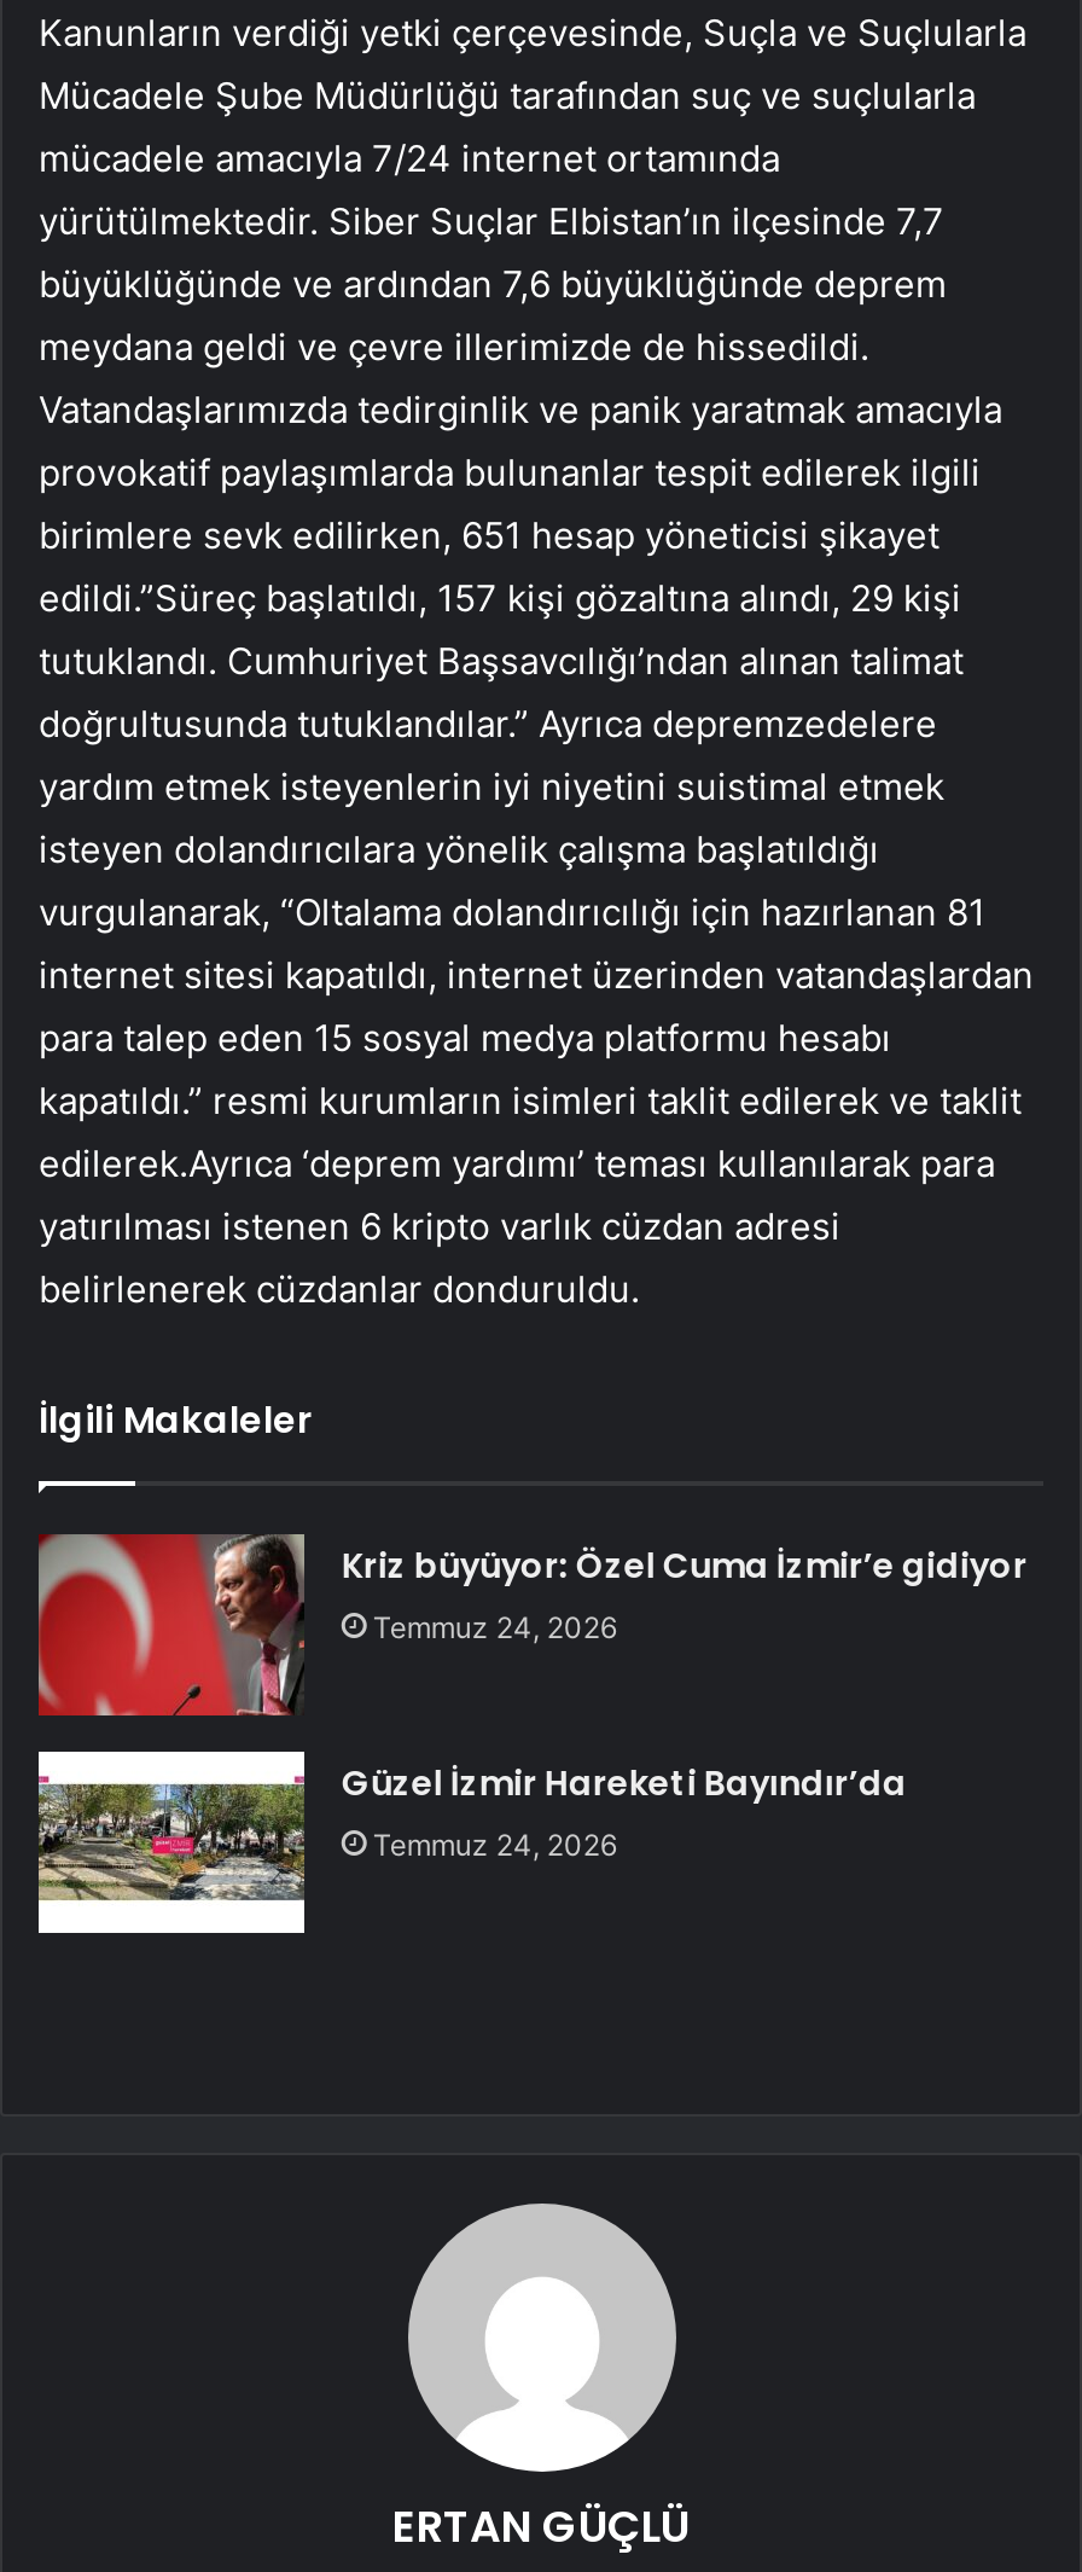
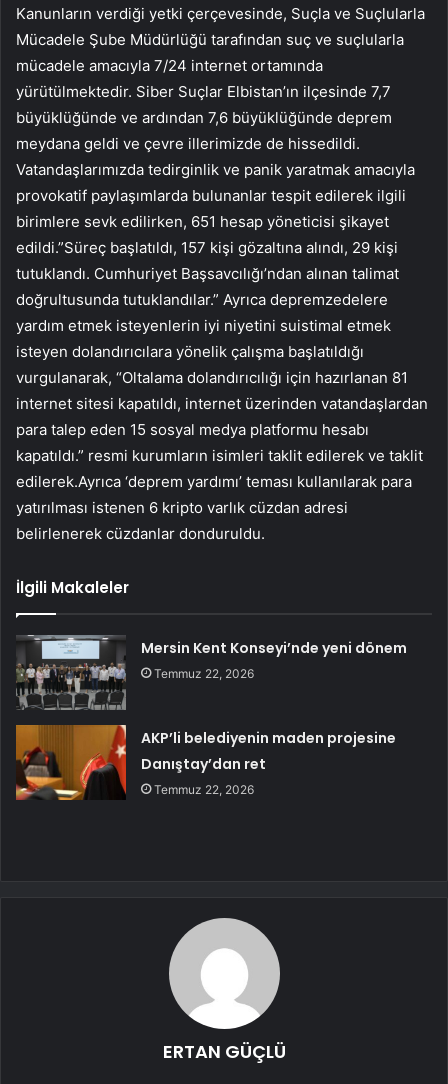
- [image]
- Kriz büyüyor: Özel Cuma İzmir’e gidiyor
- Temmuz 24, 2026
+ [image]
+ Mersin Kent Konseyi’nde yeni dönem
+ Temmuz 22, 2026

- [image]
- Güzel İzmir Hareketi Bayındır’da
- Temmuz 24, 2026
+ [image]
+ AKP’li belediyenin maden projesine
+ Danıştay’dan ret
+ Temmuz 22, 2026
